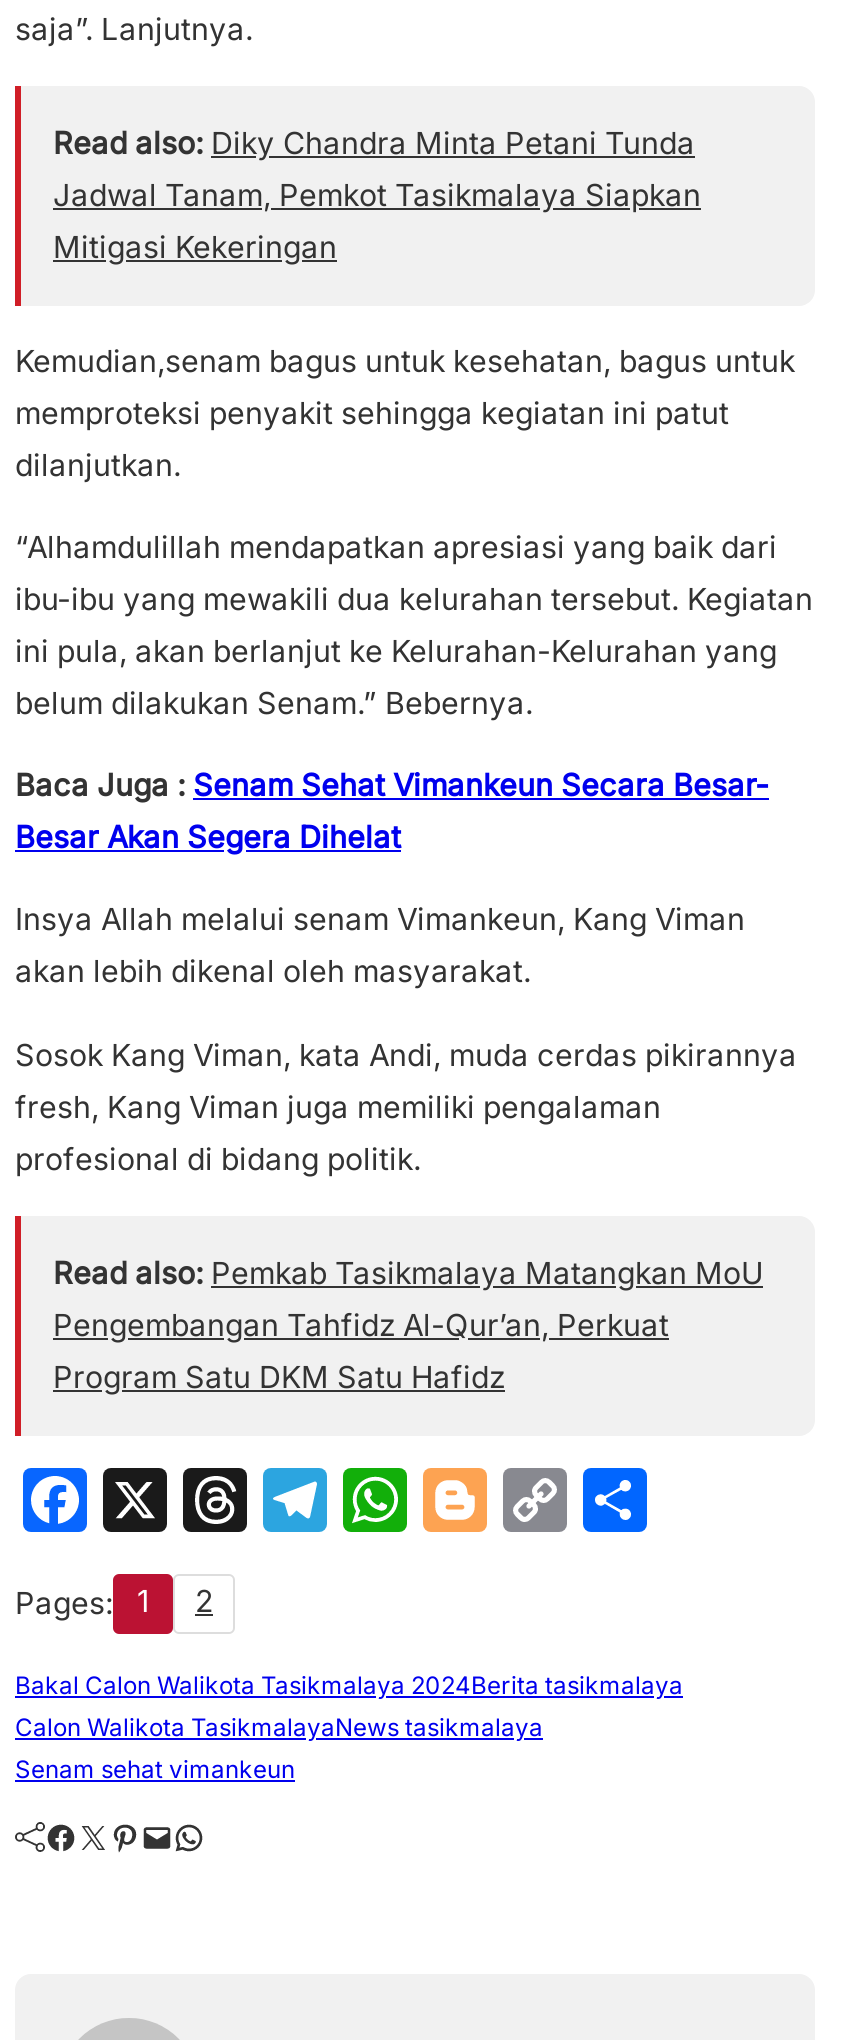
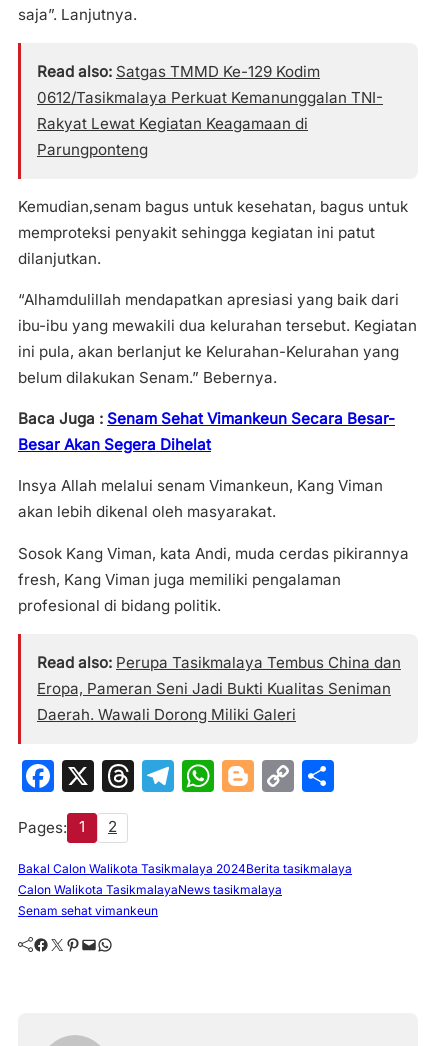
- Read also: Diky Chandra Minta Petani Tunda
- Jadwal Tanam, Pemkot Tasikmalaya Siapkan
- Mitigasi Kekeringan
+ Read also: Satgas TMMD Ke-129 Kodim
+ 0612/Tasikmalaya Perkuat Kemanunggalan TNI-
+ Rakyat Lewat Kegiatan Keagamaan di
+ Parungponteng

- Read also: Pemkab Tasikmalaya Matangkan MoU
- Pengembangan Tahfidz Al-Qur’an, Perkuat
- Program Satu DKM Satu Hafidz
+ Read also: Perupa Tasikmalaya Tembus China dan
+ Eropa, Pameran Seni Jadi Bukti Kualitas Seniman
+ Daerah. Wawali Dorong Miliki Galeri
